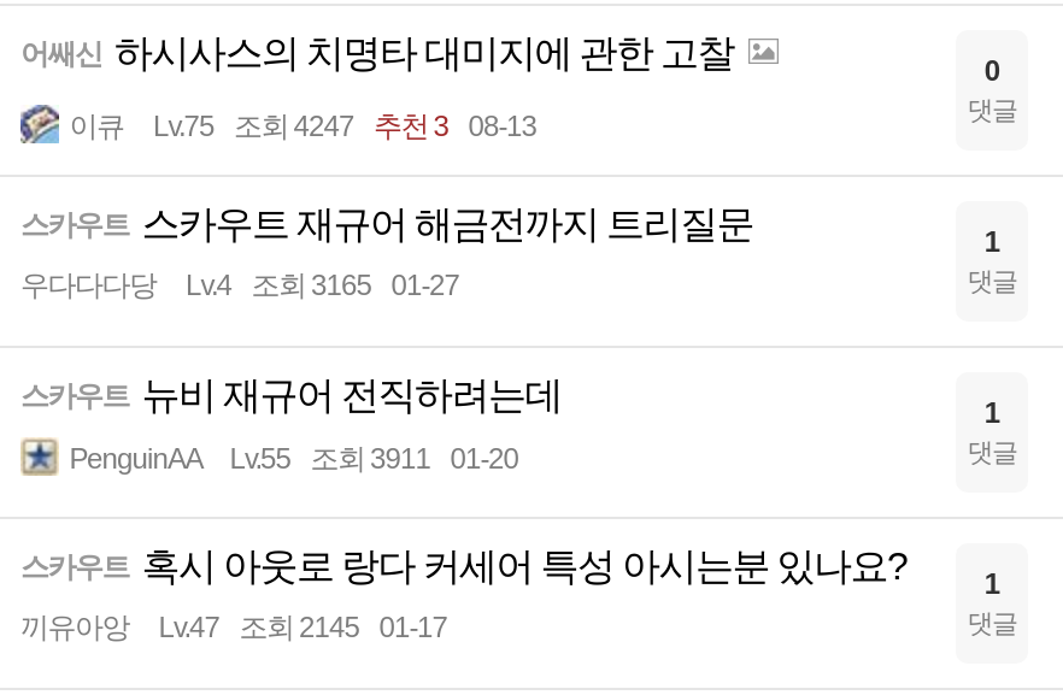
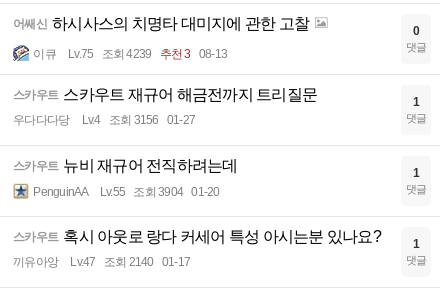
- 이큐 Lv.75 조회 4247 추천 3 08-13
+ 이큐 Lv.75 조회 4239 추천 3 08-13

- 우다다다당 Lv.4 조회 3165 01-27
+ 우다다다당 Lv.4 조회 3156 01-27

- PenguinAA Lv.55 조회 3911 01-20
+ PenguinAA Lv.55 조회 3904 01-20

- 끼유아앙 Lv.47 조회 2145 01-17
+ 끼유아앙 Lv.47 조회 2140 01-17
